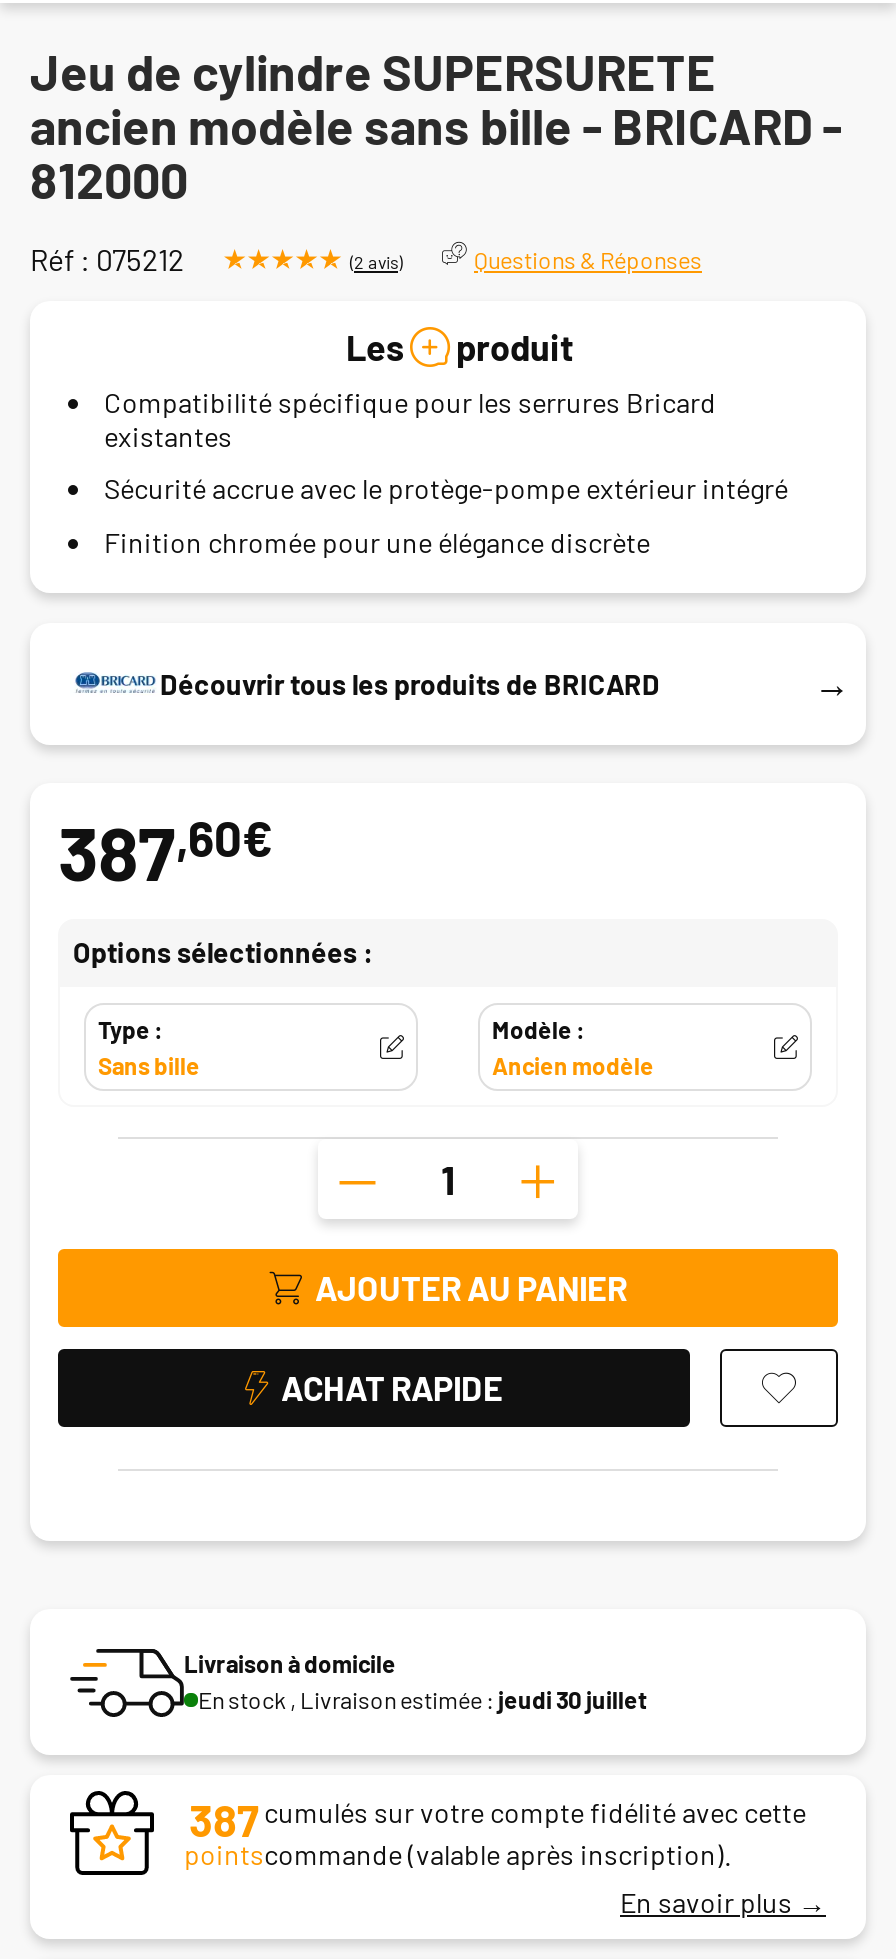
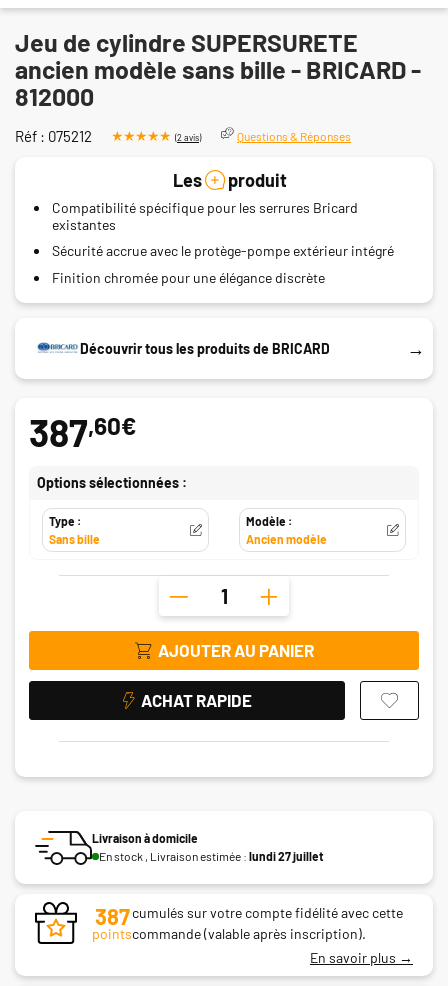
- En stock , Livraison estimée : jeudi 30 juillet
+ En stock , Livraison estimée : lundi 27 juillet
